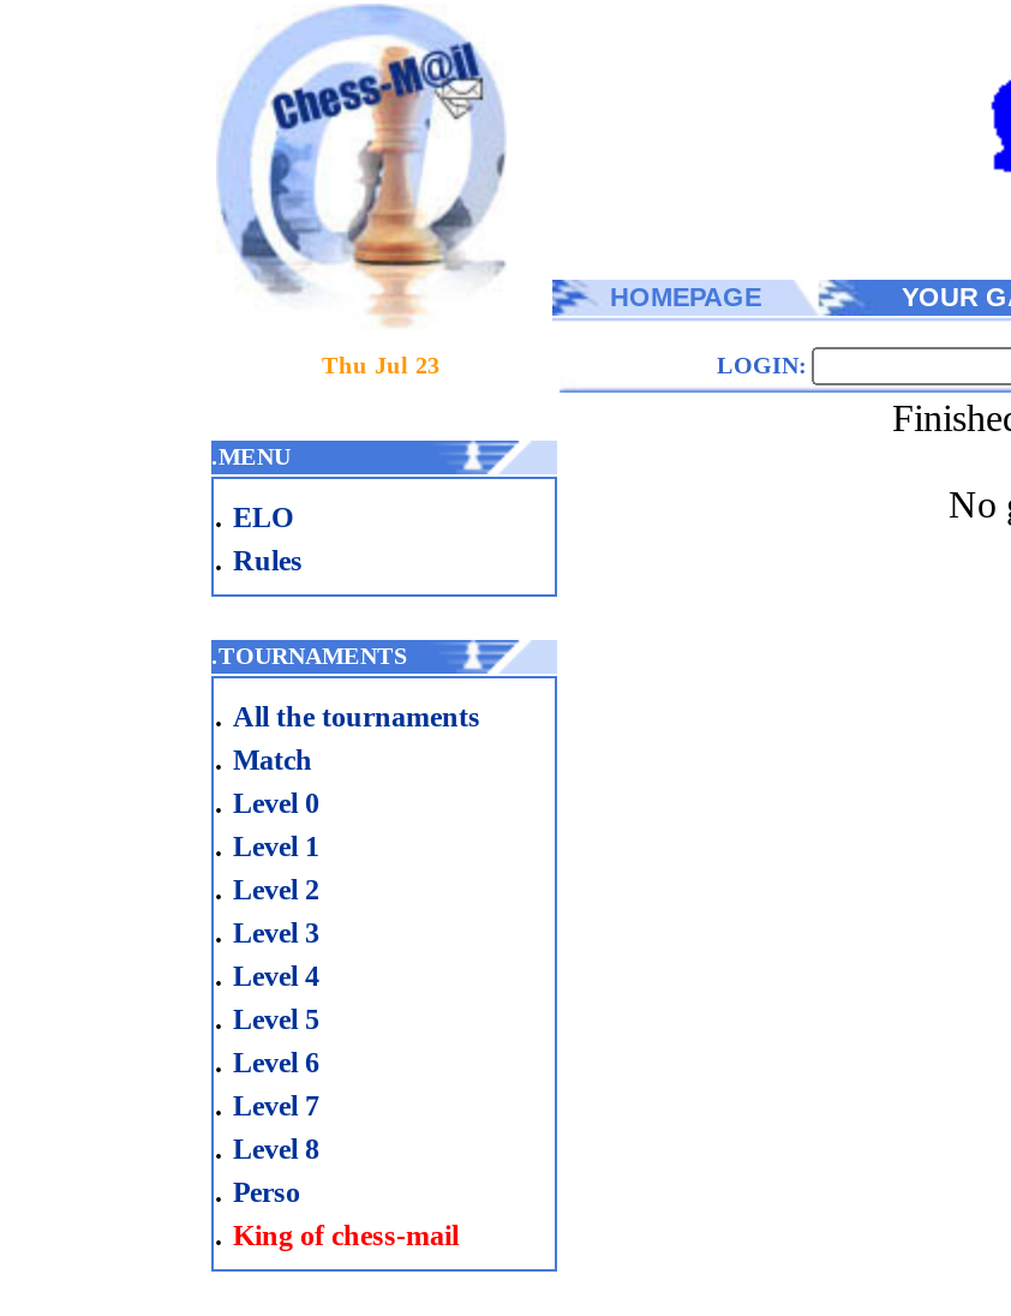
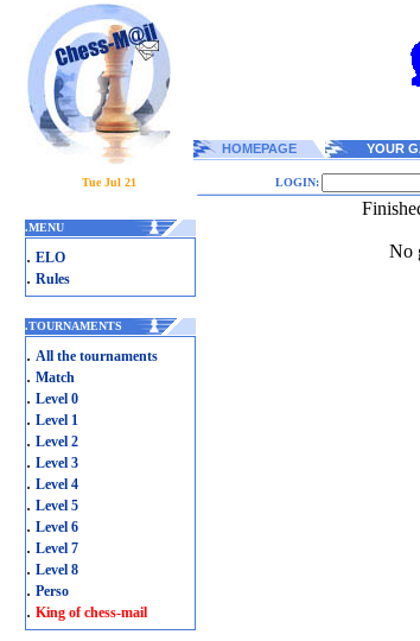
- Thu Jul 23
+ Tue Jul 21
